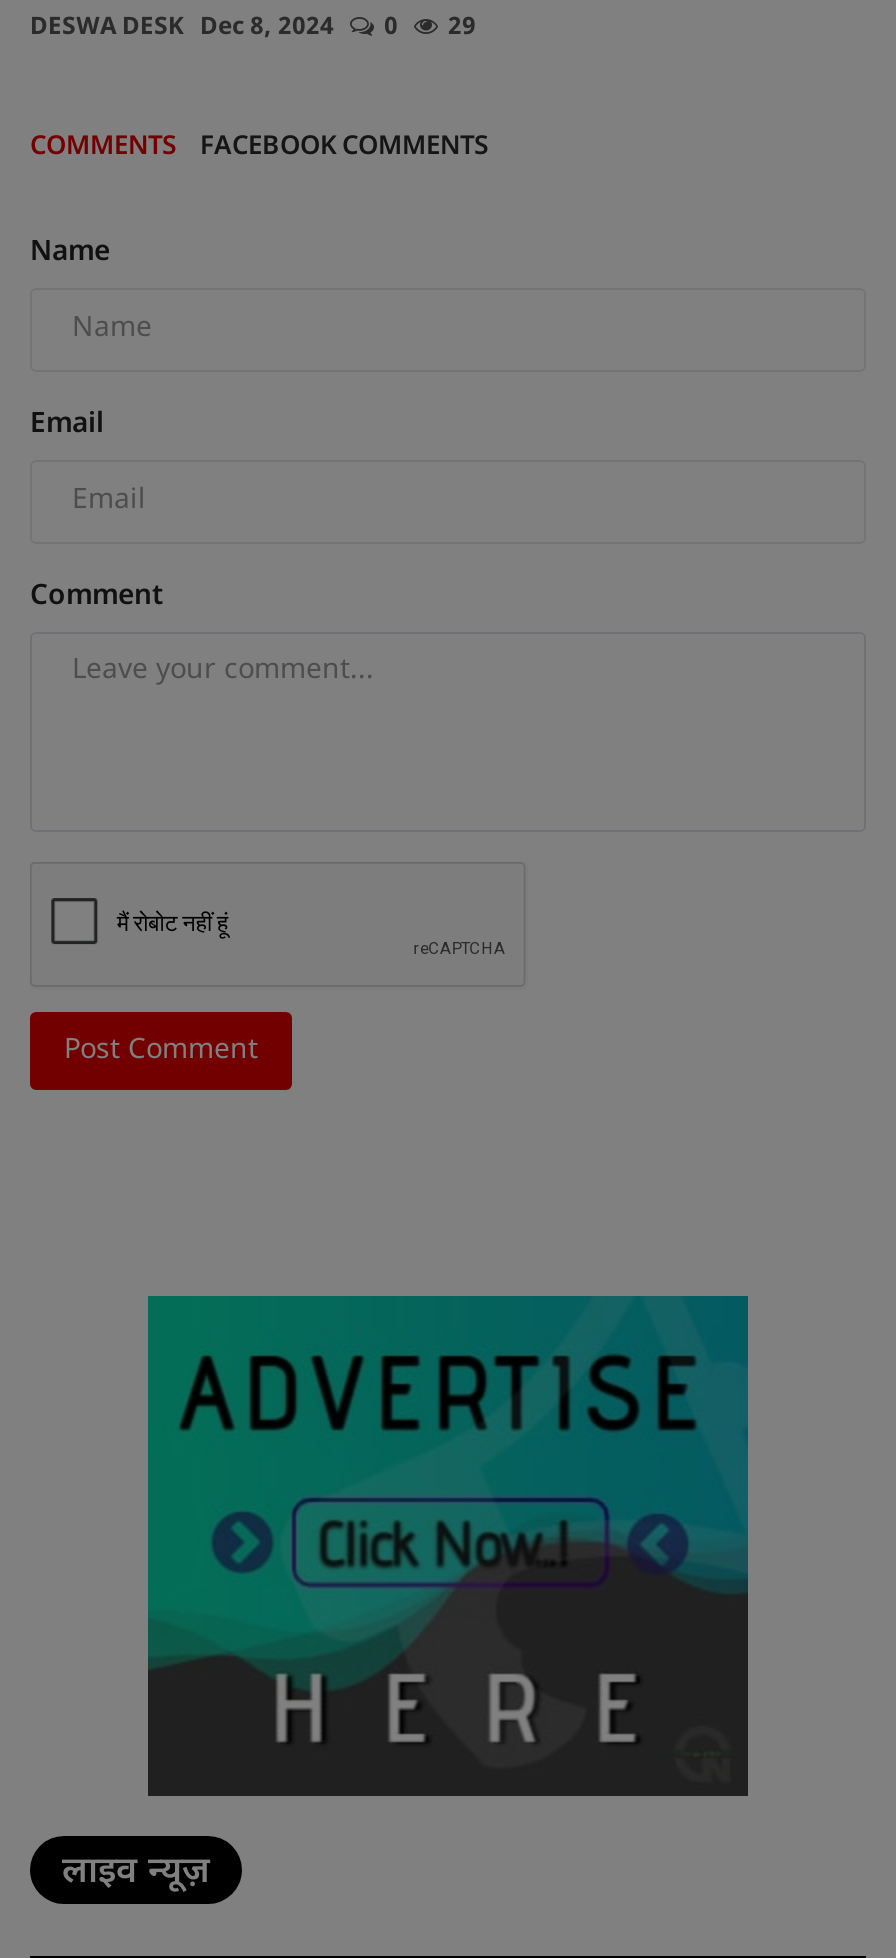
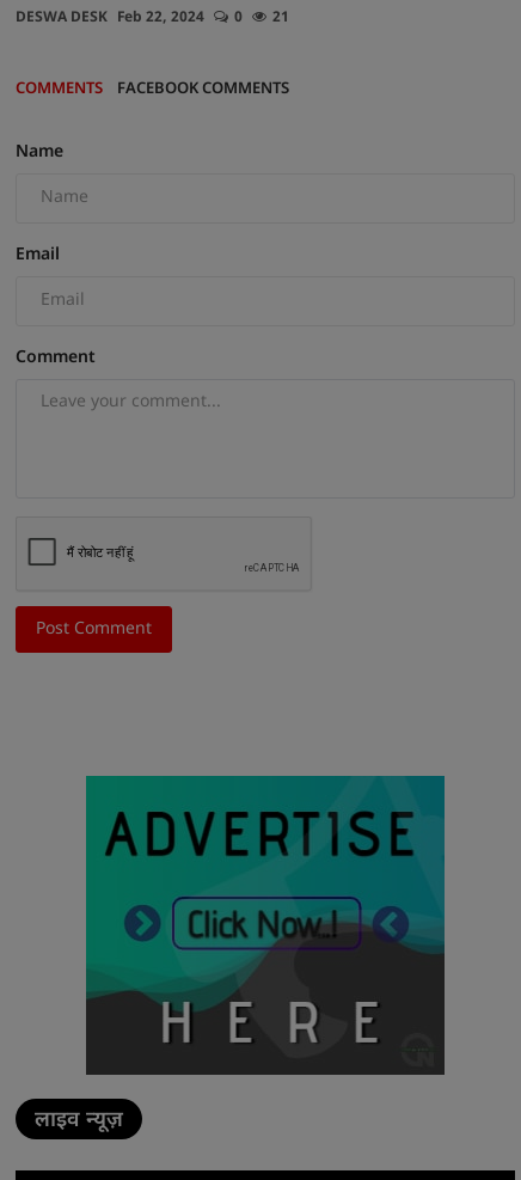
- DESWA DESK Dec 8, 2024
+ DESWA DESK Feb 22, 2024

- 29
+ 21
